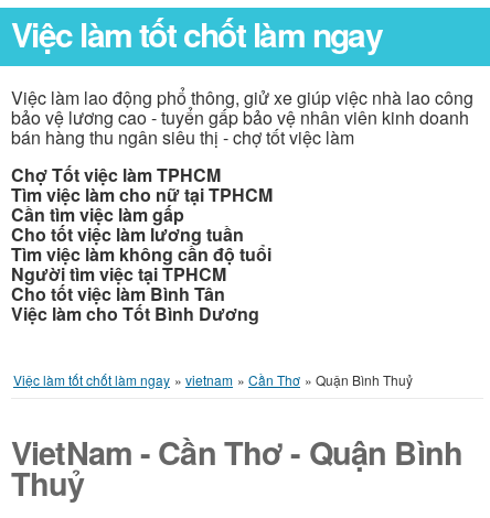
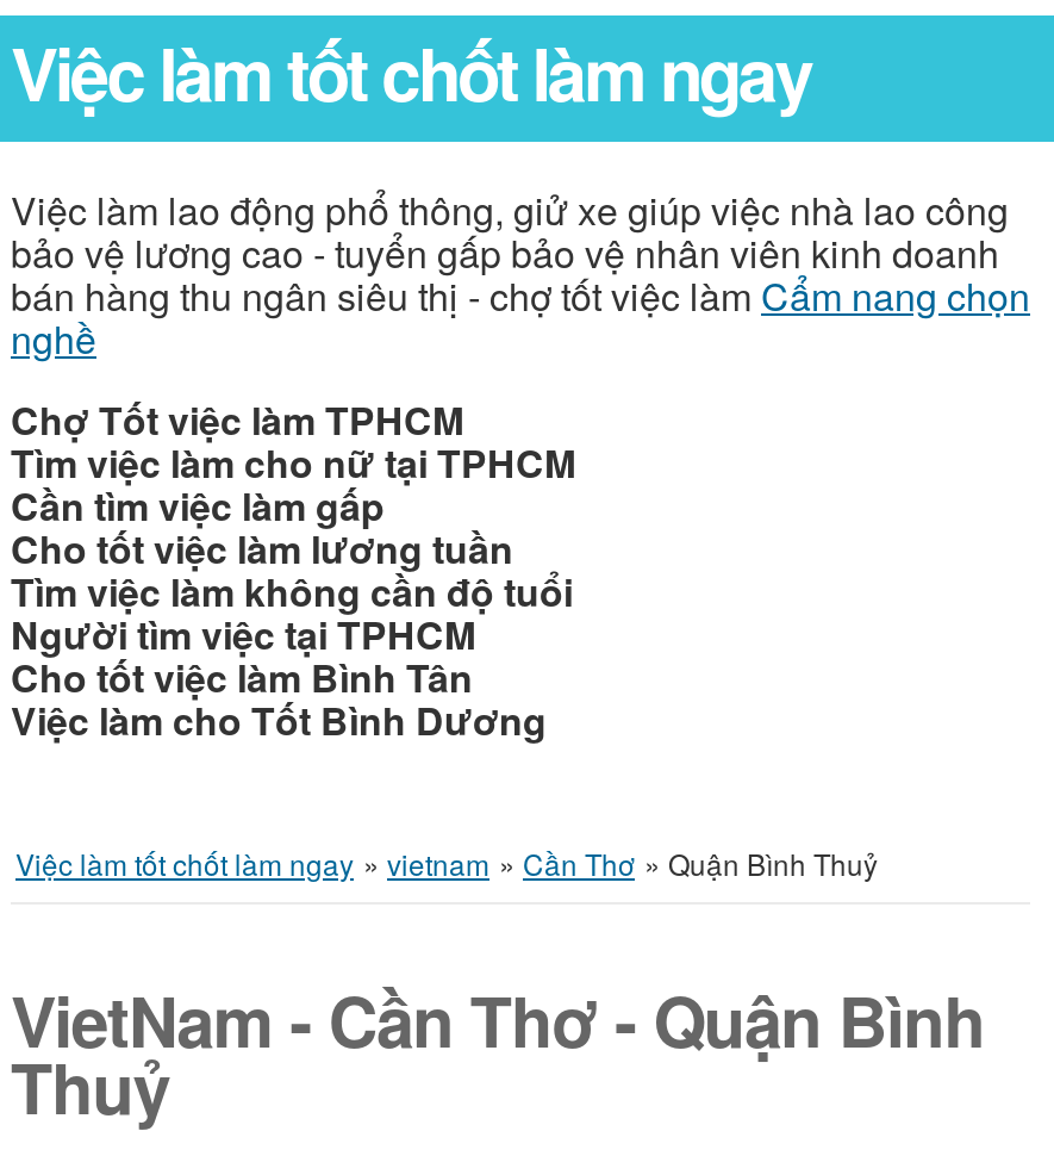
- bán hàng thu ngân siêu thị - chợ tốt việc làm
+ bán hàng thu ngân siêu thị - chợ tốt việc làmCẩm nang chọn
+ nghề
